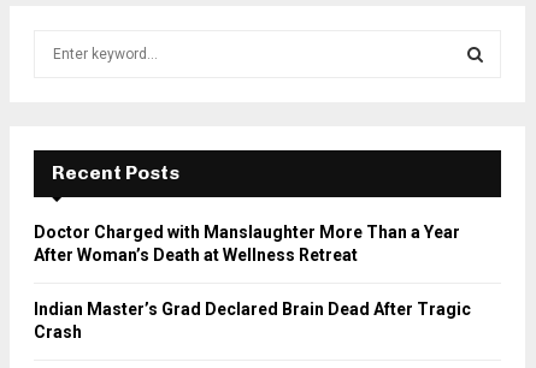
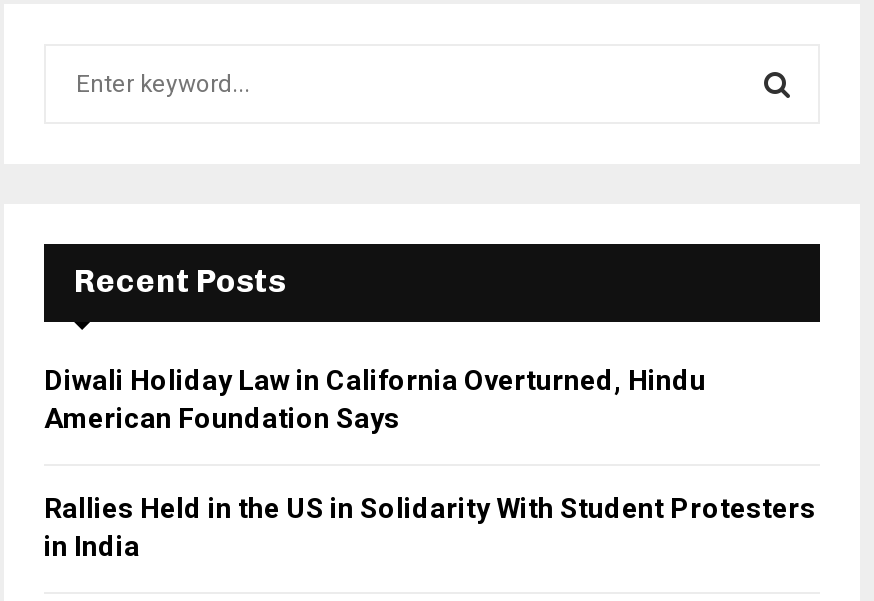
- Doctor Charged with Manslaughter More Than a Year
- After Woman’s Death at Wellness Retreat
+ Diwali Holiday Law in California Overturned, Hindu
+ American Foundation Says

- Indian Master’s Grad Declared Brain Dead After Tragic
- Crash
+ Rallies Held in the US in Solidarity With Student Protesters
+ in India
